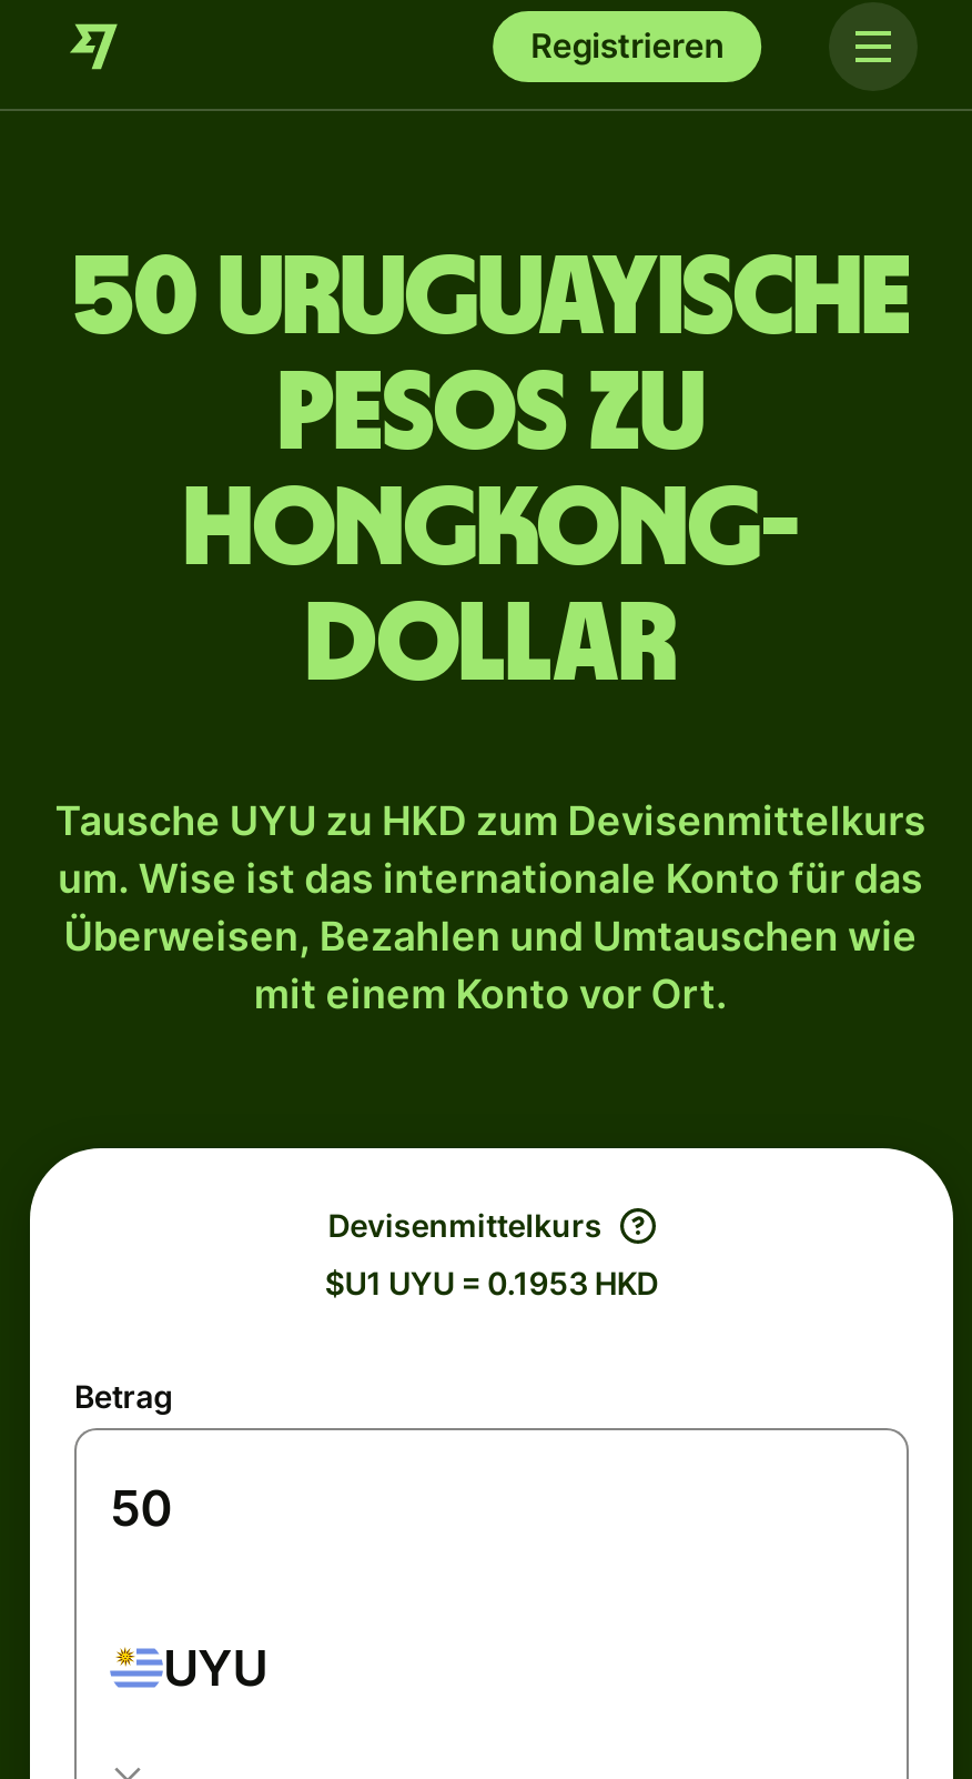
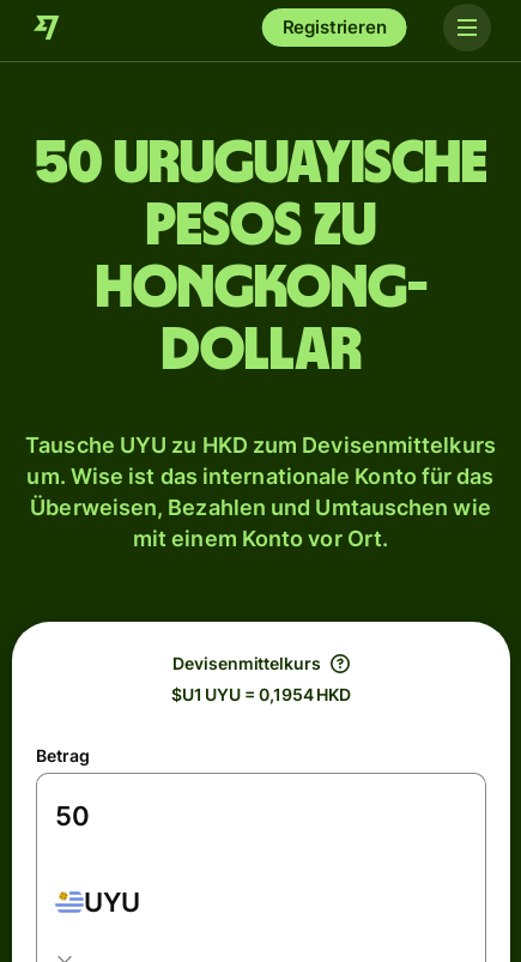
- $U1 UYU = 0.1953 HKD
+ $U1 UYU = 0,1954 HKD
